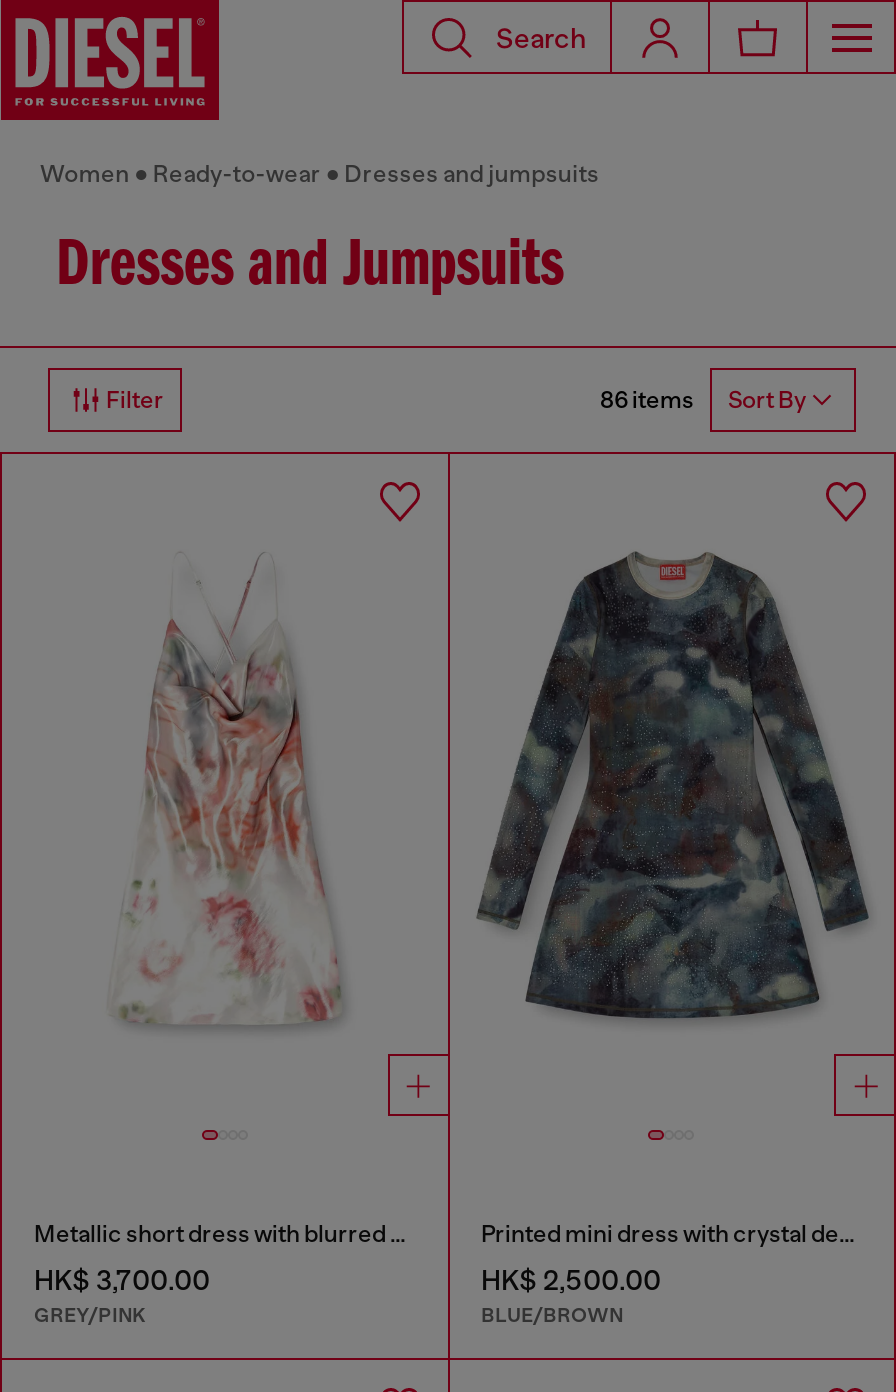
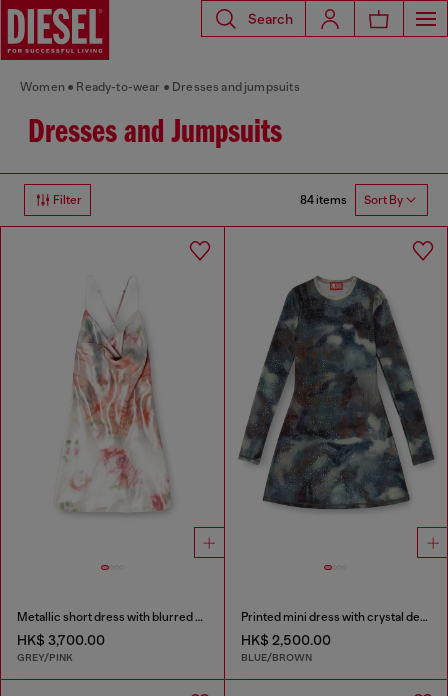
- 86 items Sort By
+ 84 items Sort By
